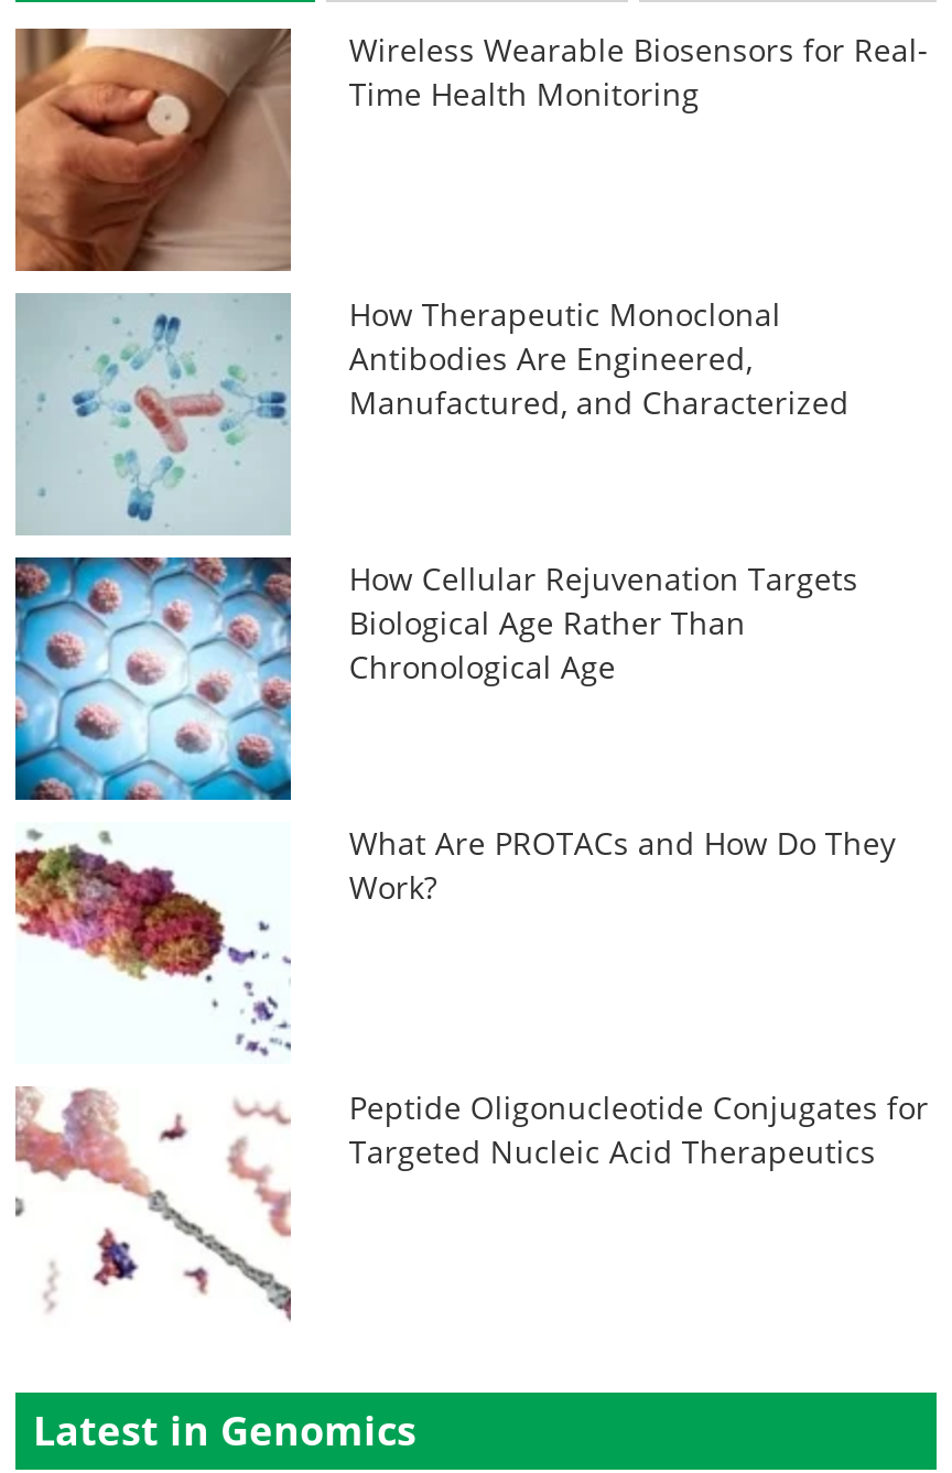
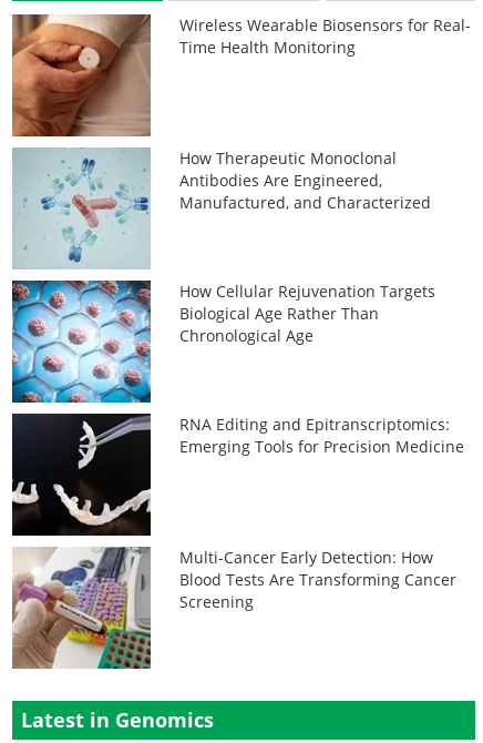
- [image]
- What Are PROTACs and How Do They
- Work?
+ [image]
+ RNA Editing and Epitranscriptomics:
+ Emerging Tools for Precision Medicine

- [image]
- Peptide Oligonucleotide Conjugates for
- Targeted Nucleic Acid Therapeutics
+ [image]
+ Multi-Cancer Early Detection: How
+ Blood Tests Are Transforming Cancer
+ Screening
